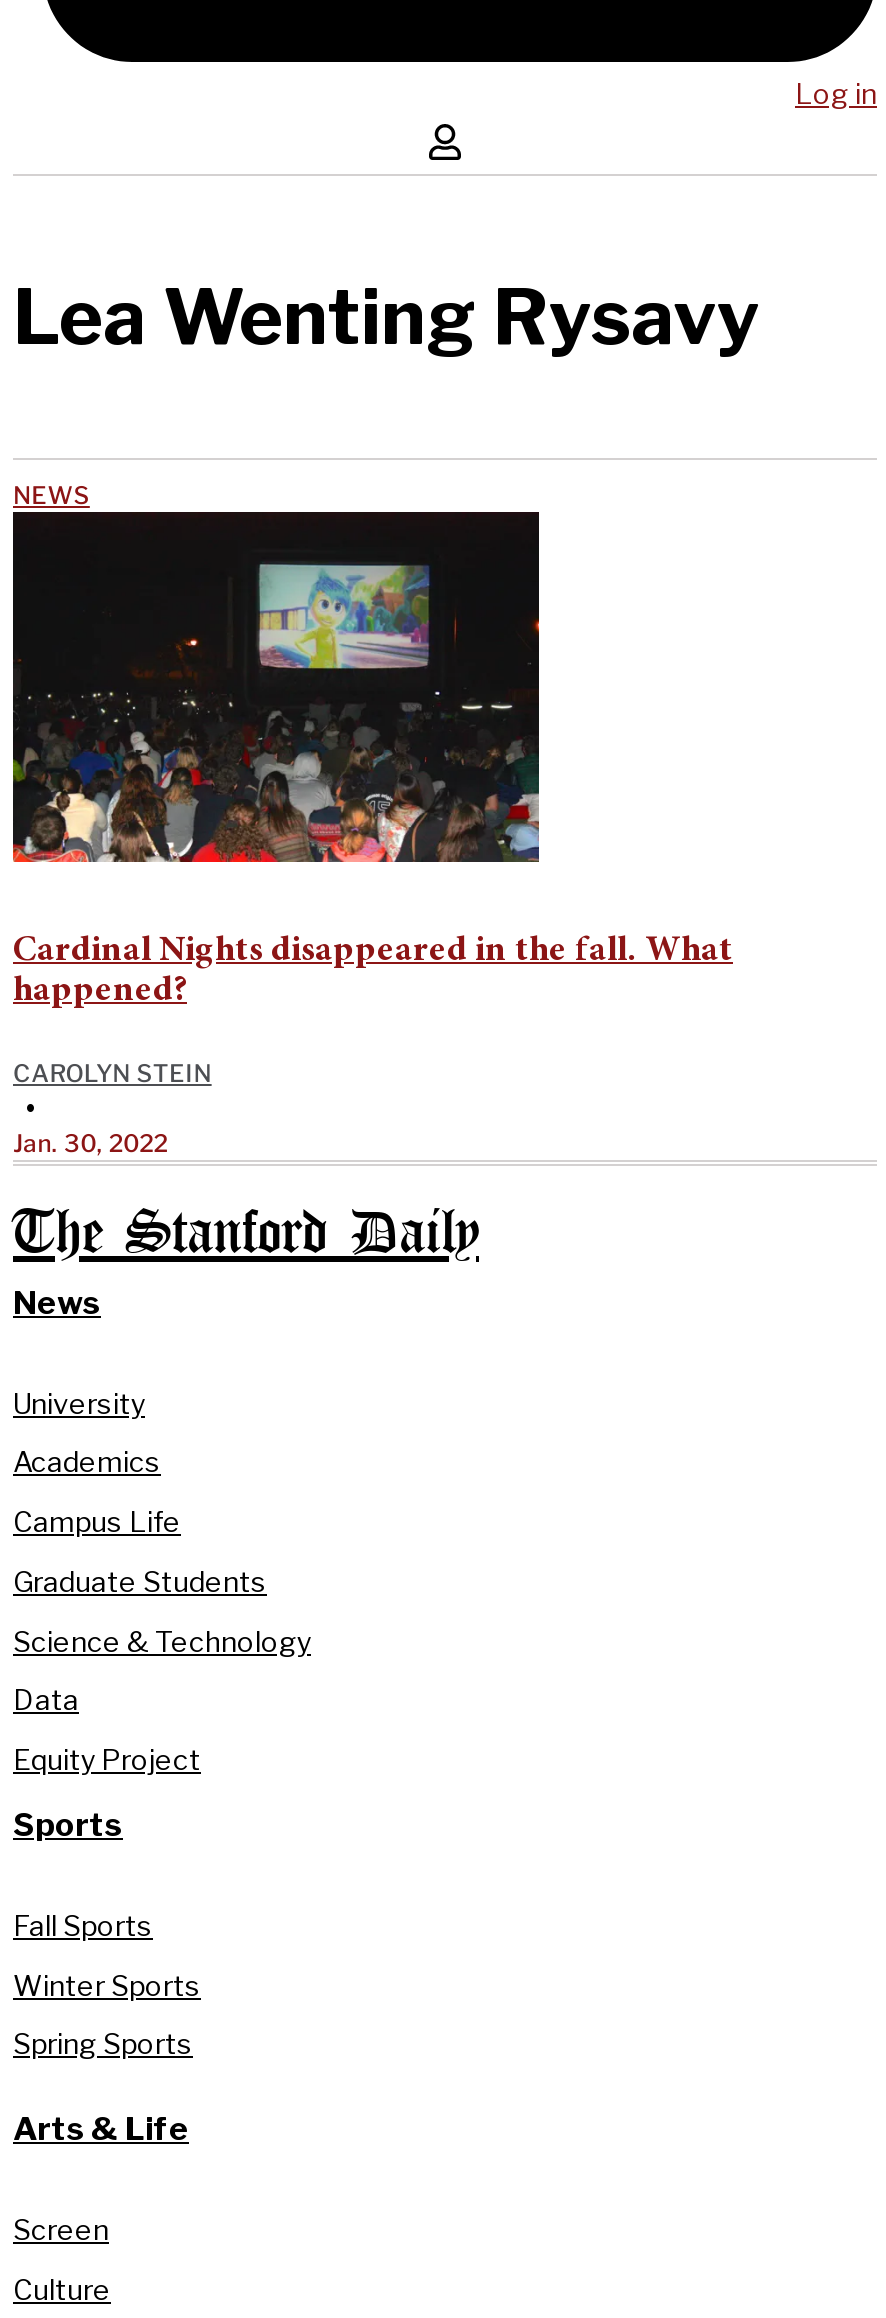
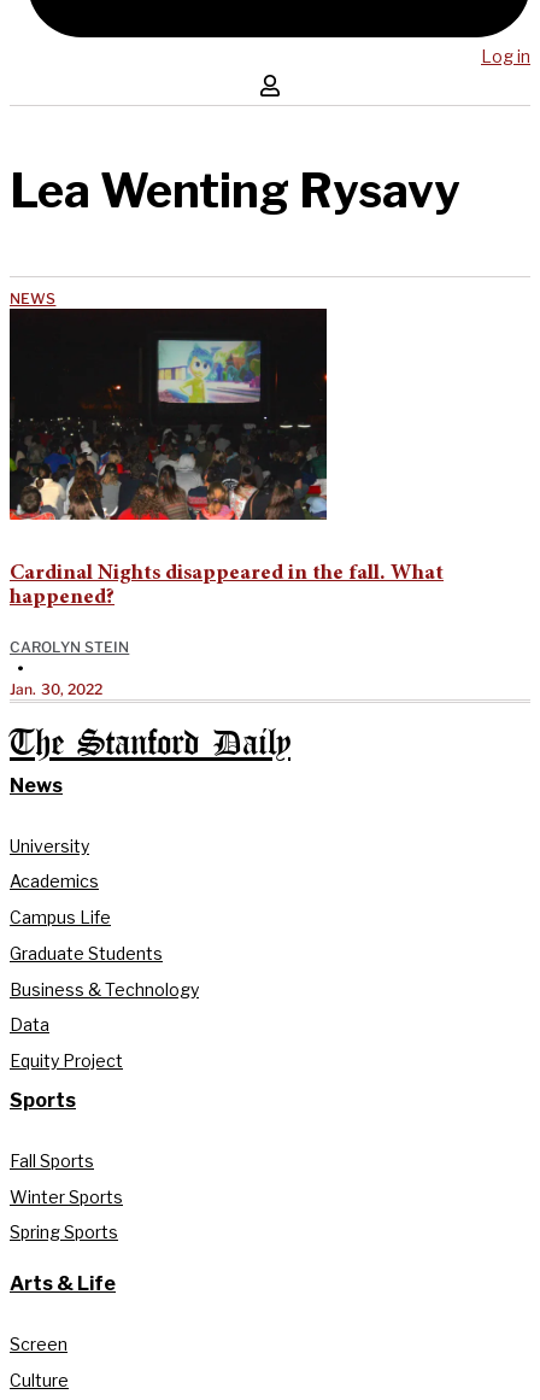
- Science & Technology
+ Business & Technology
